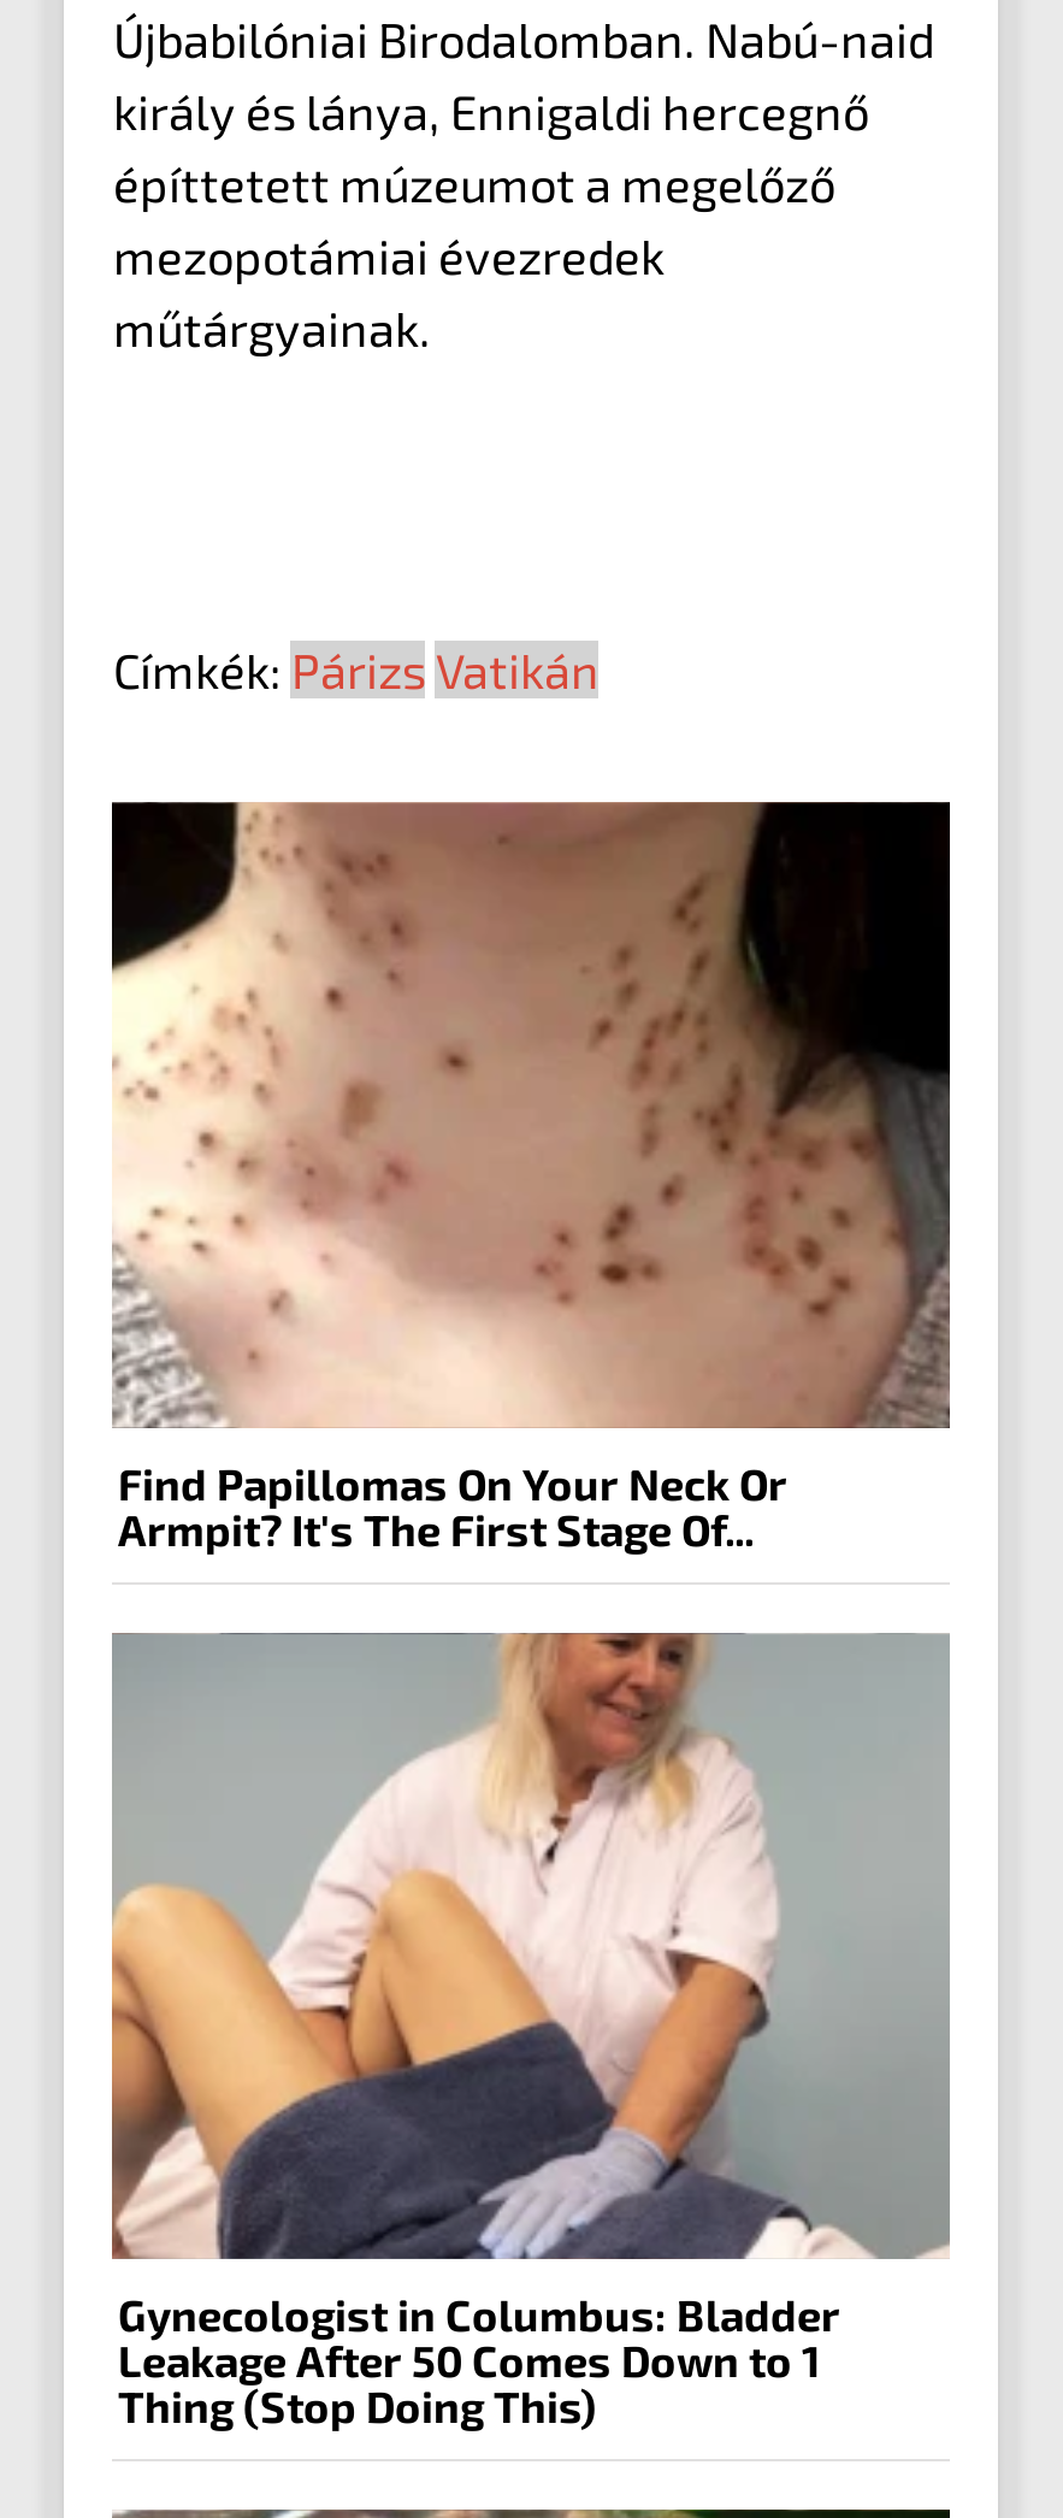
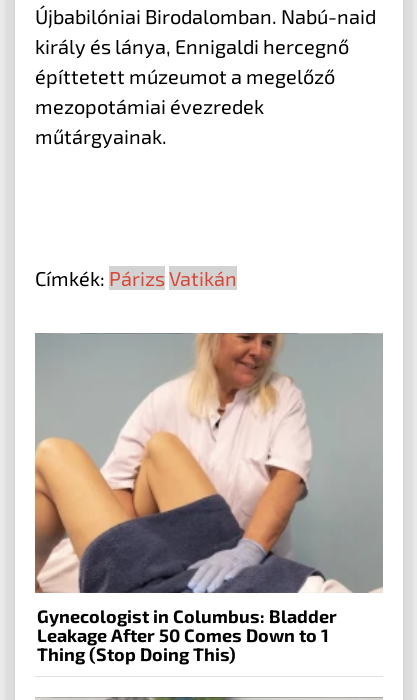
- [image]
- Find Papillomas On Your Neck Or
- Armpit? It's The First Stage Of...
